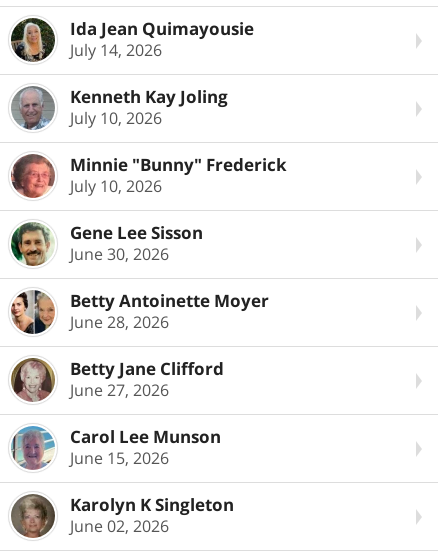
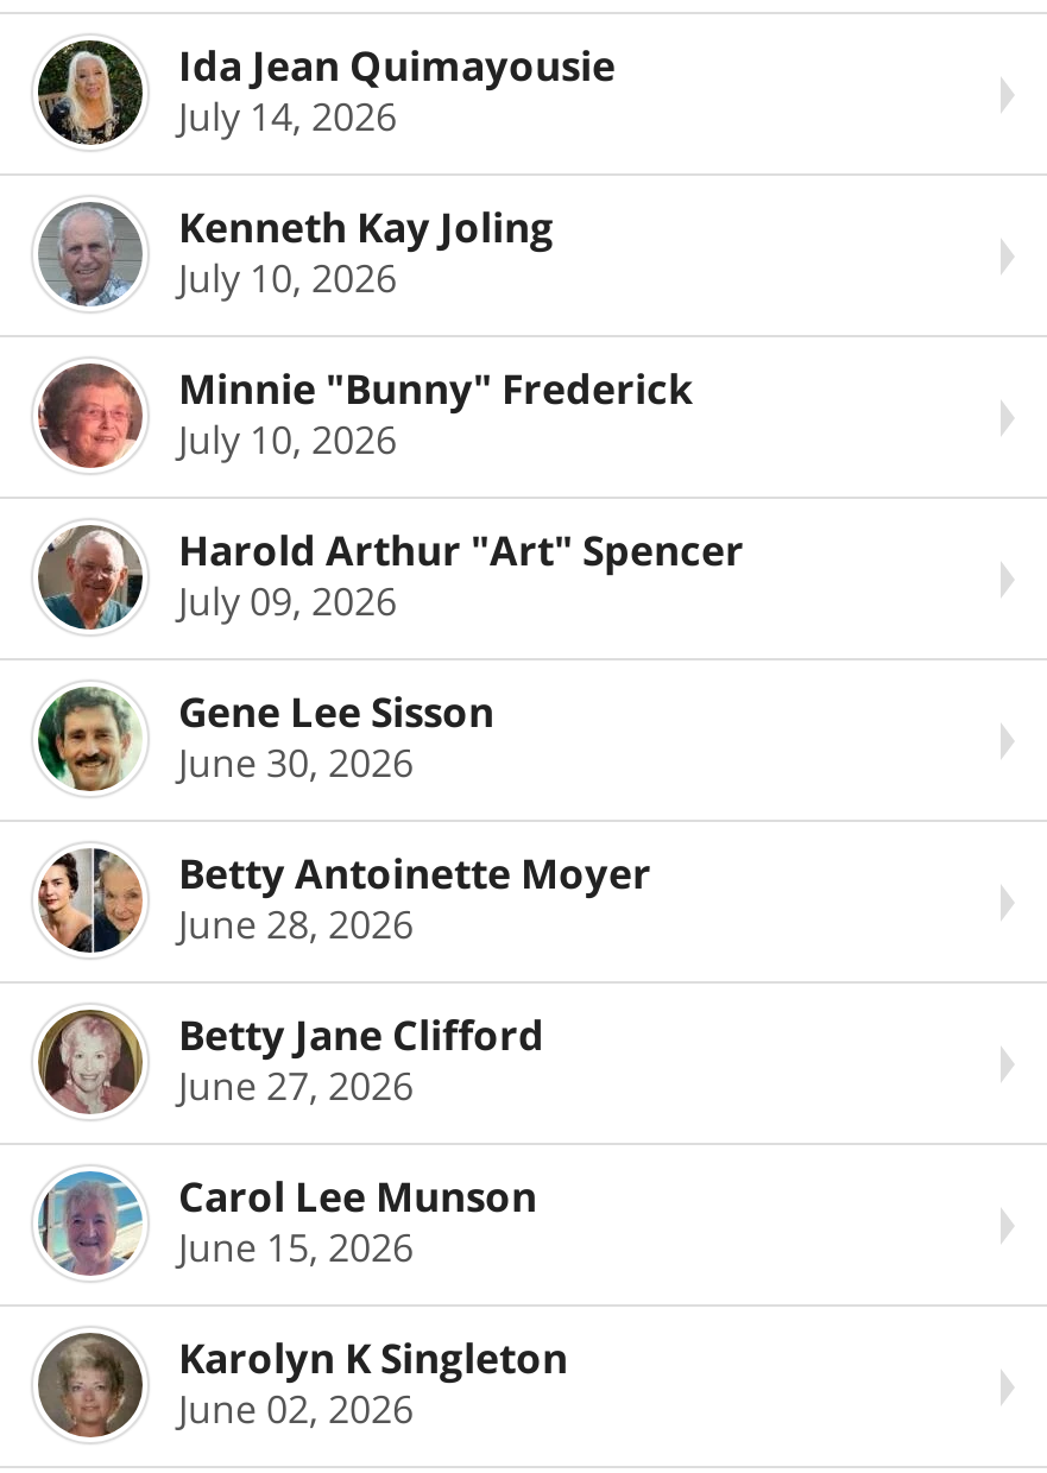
+ [image]
+ Harold Arthur "Art" Spencer
+ July 09, 2026
